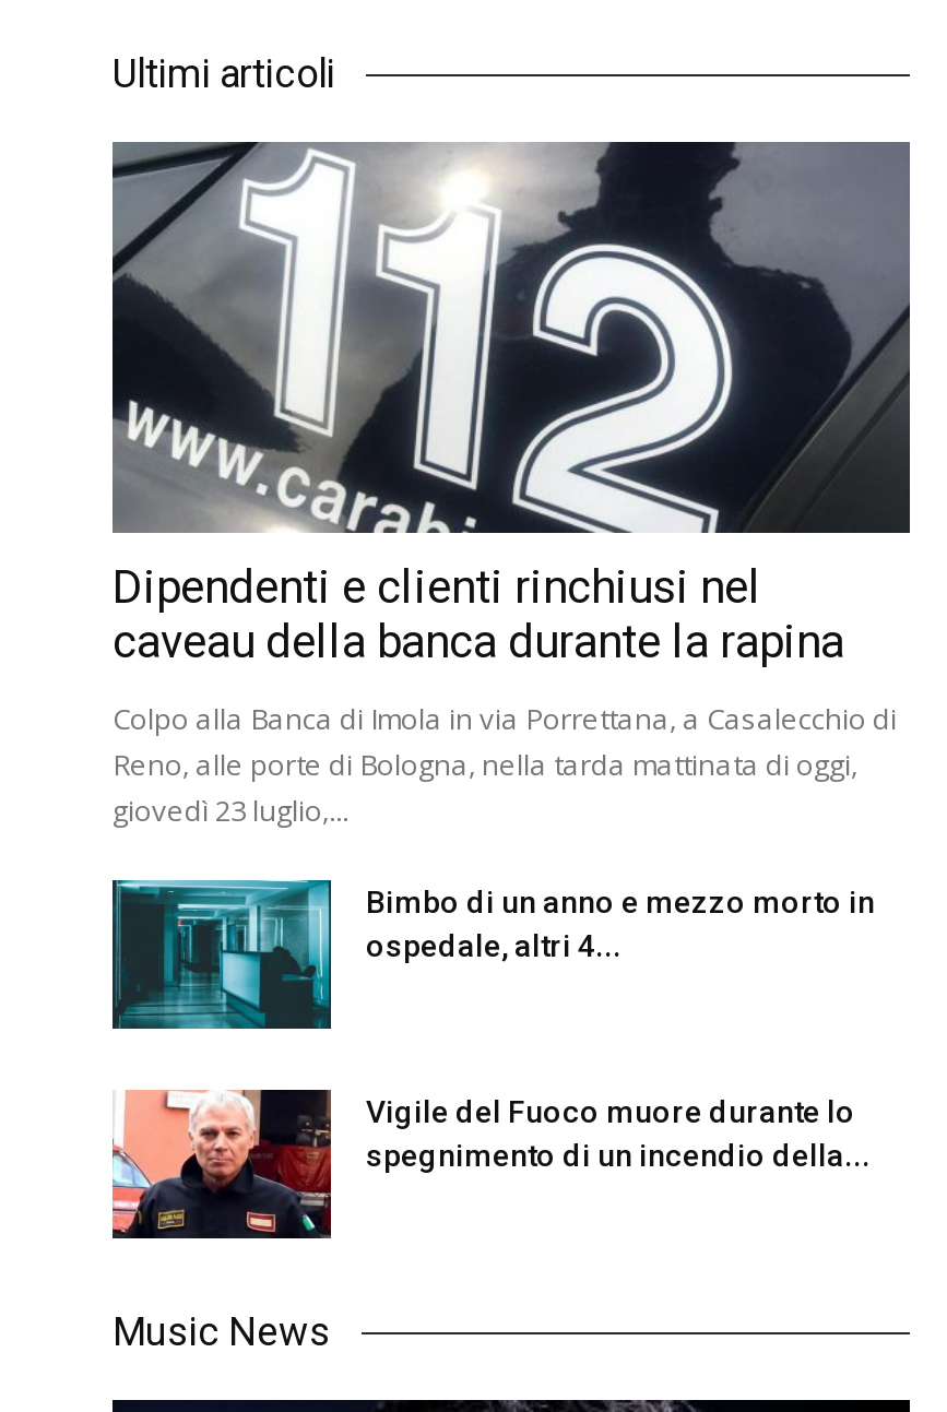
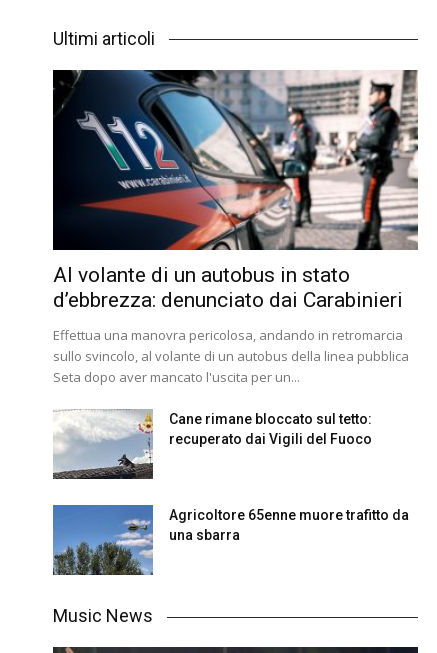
- [image]
- Dipendenti e clienti rinchiusi nel
- caveau della banca durante la rapina
+ [image]
+ Al volante di un autobus in stato
+ d’ebbrezza: denunciato dai Carabinieri

- Colpo alla Banca di Imola in via Porrettana, a Casalecchio di
- Reno, alle porte di Bologna, nella tarda mattinata di oggi,
- giovedì 23 luglio,...
+ Effettua una manovra pericolosa, andando in retromarcia
+ sullo svincolo, al volante di un autobus della linea pubblica
+ Seta dopo aver mancato l'uscita per un...

- [image]
- Bimbo di un anno e mezzo morto in
- ospedale, altri 4...
+ [image]
+ Cane rimane bloccato sul tetto:
+ recuperato dai Vigili del Fuoco

- [image]
- Vigile del Fuoco muore durante lo
- spegnimento di un incendio della...
+ [image]
+ Agricoltore 65enne muore trafitto da
+ una sbarra
